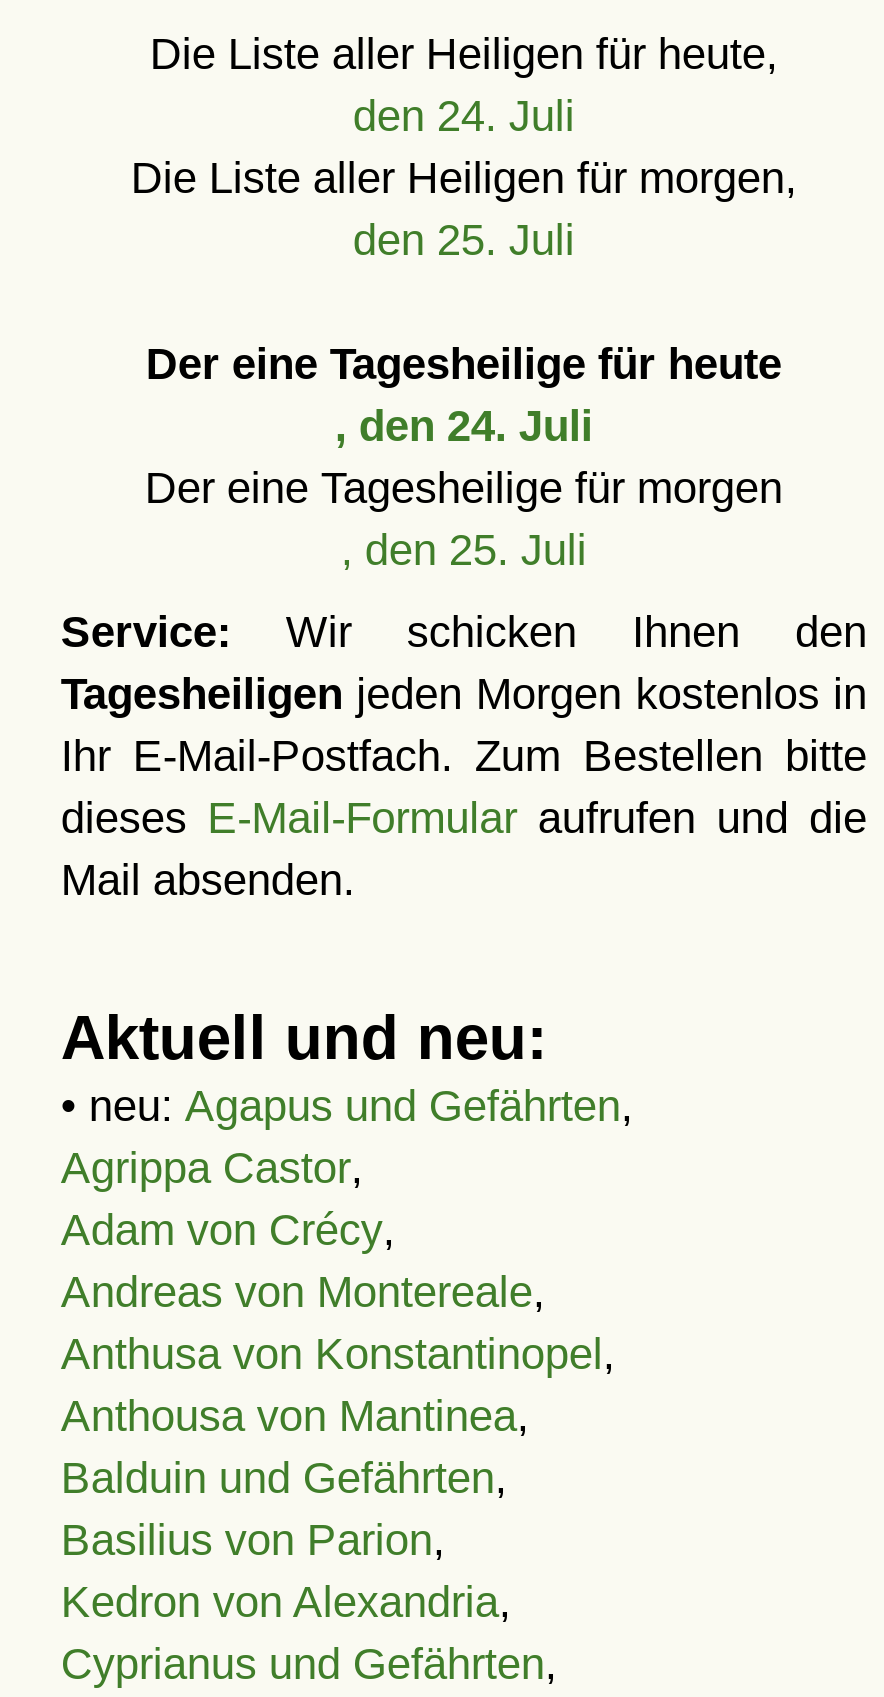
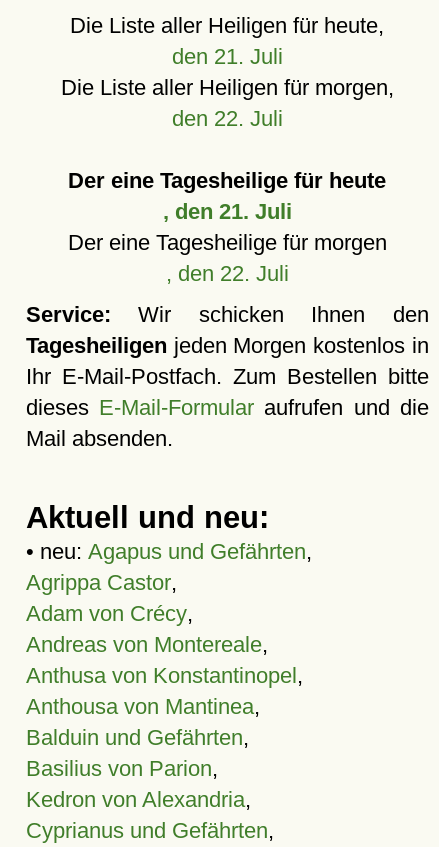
- den 24. Juli
+ den 21. Juli

- den 25. Juli
+ den 22. Juli

- , den 24. Juli
+ , den 21. Juli

- , den 25. Juli
+ , den 22. Juli
